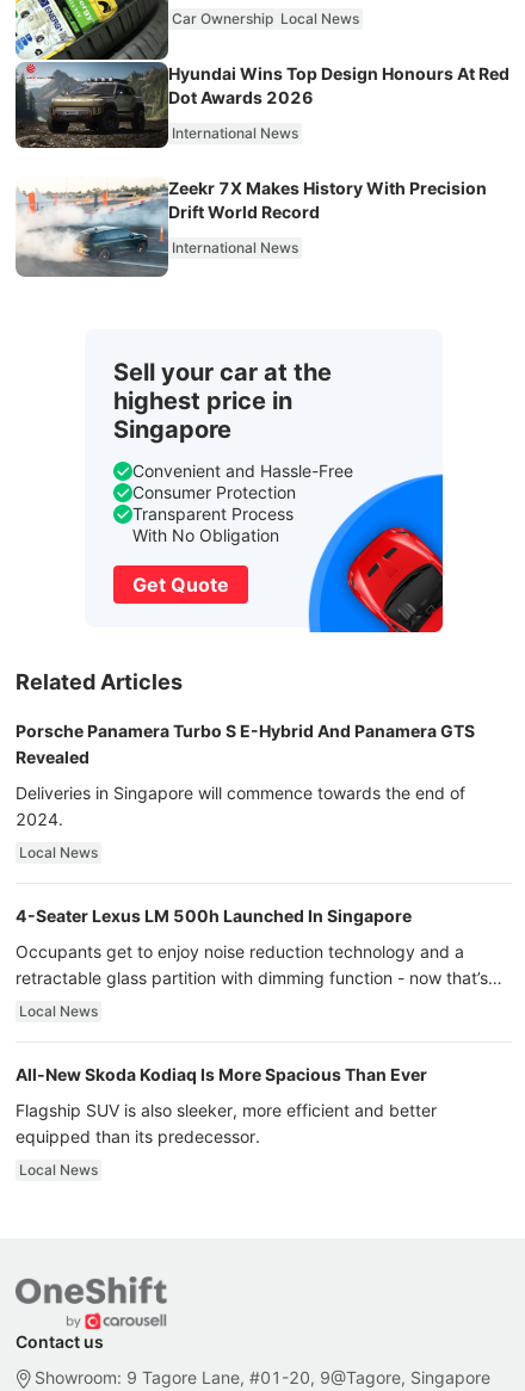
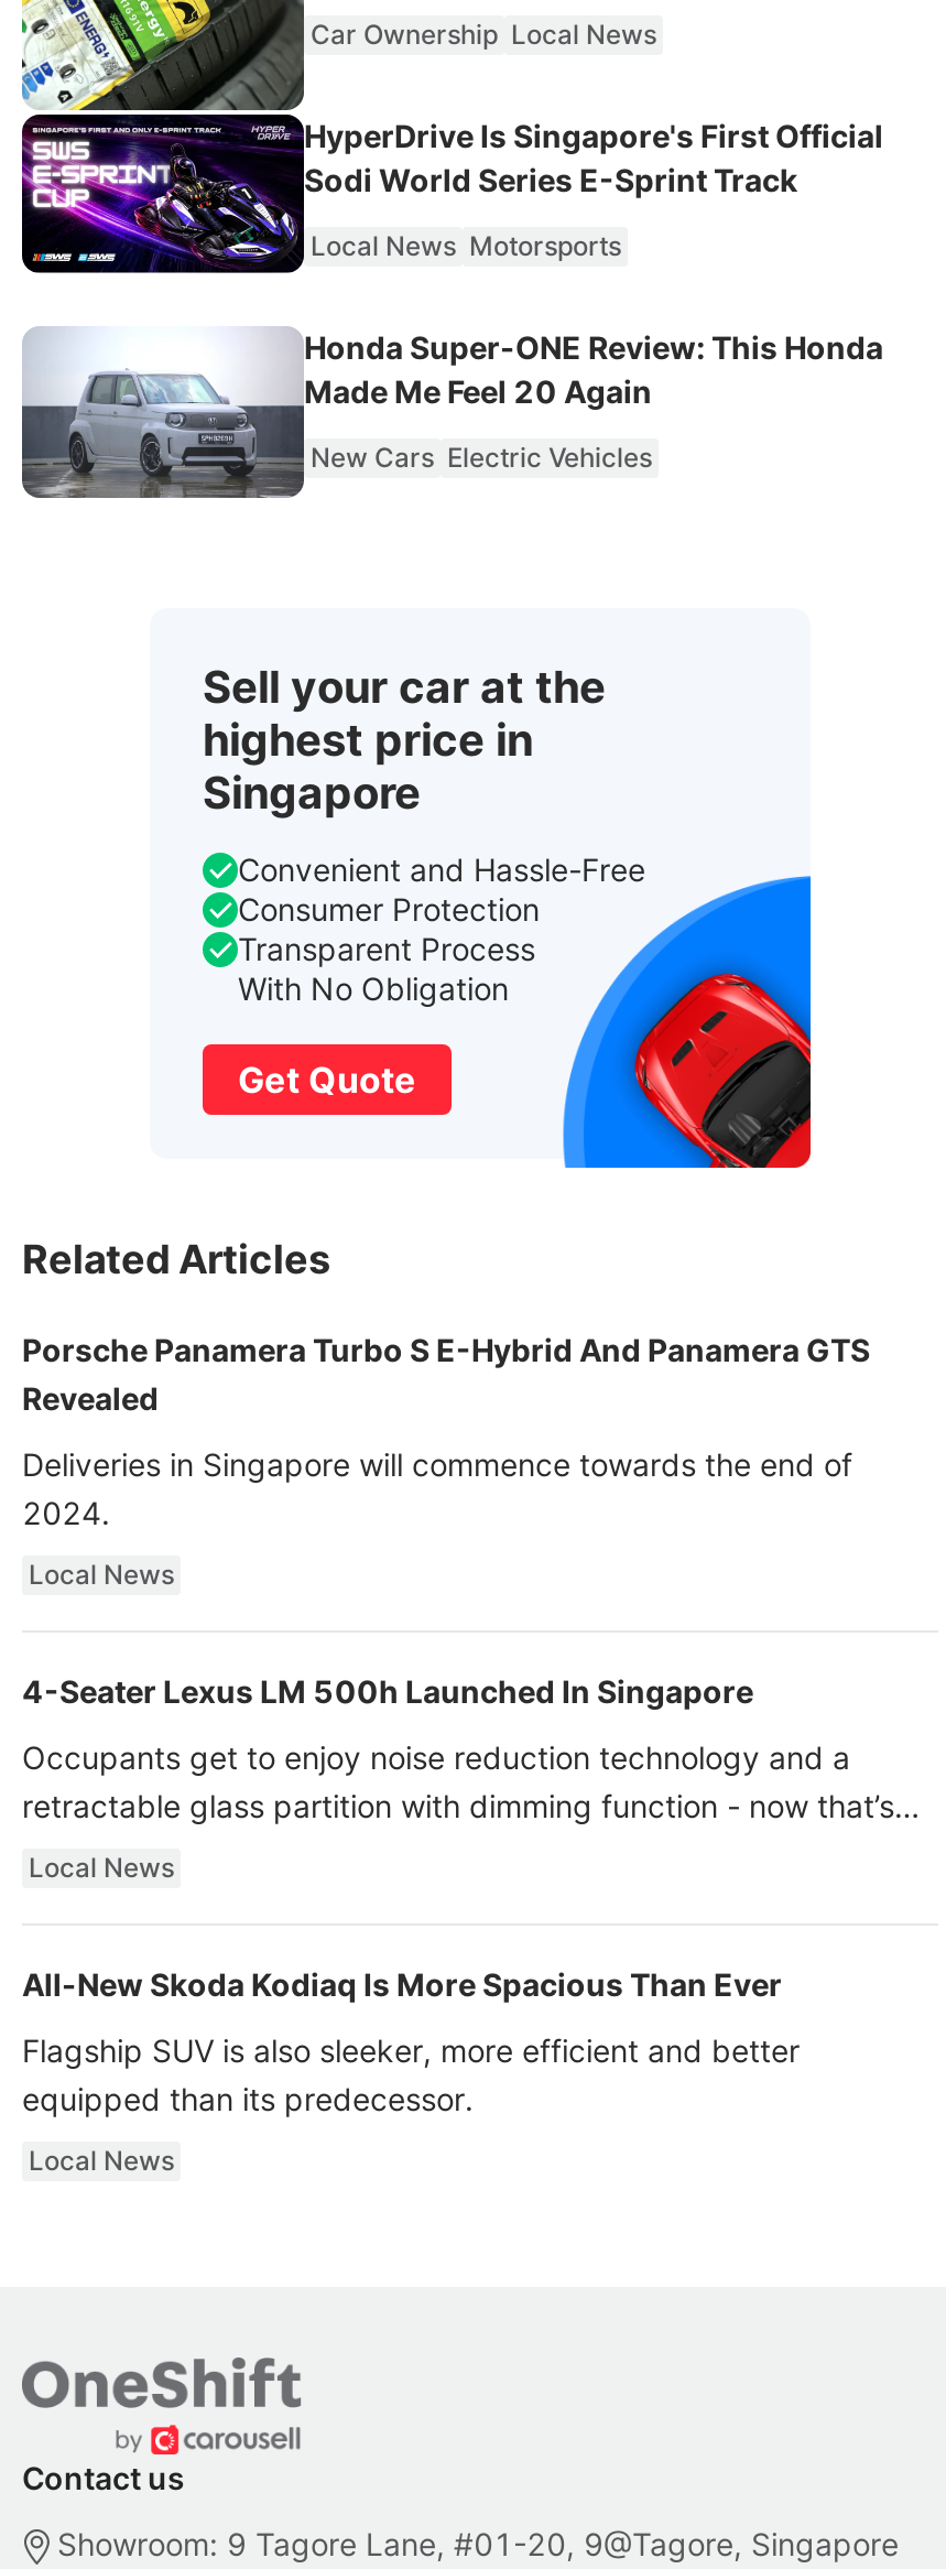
- [image]
- Hyundai Wins Top Design Honours At Red
- Dot Awards 2026
+ [image]
+ HyperDrive Is Singapore's First Official
+ Sodi World Series E-Sprint Track

- International News
+ Local News Motorsports

- [image]
- Zeekr 7X Makes History With Precision
- Drift World Record
+ [image]
+ Honda Super-ONE Review: This Honda
+ Made Me Feel 20 Again

- International News
+ New Cars Electric Vehicles
